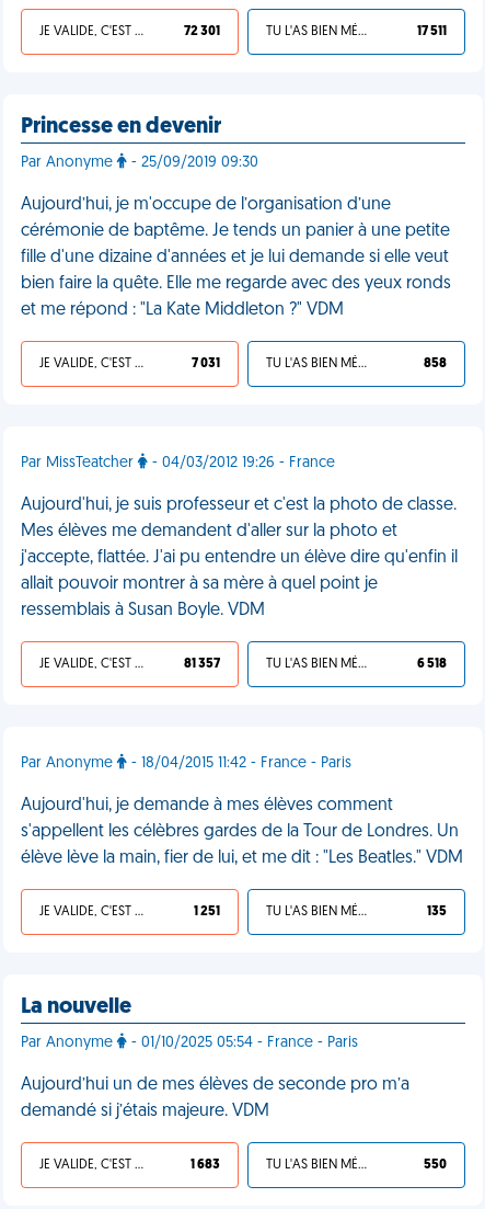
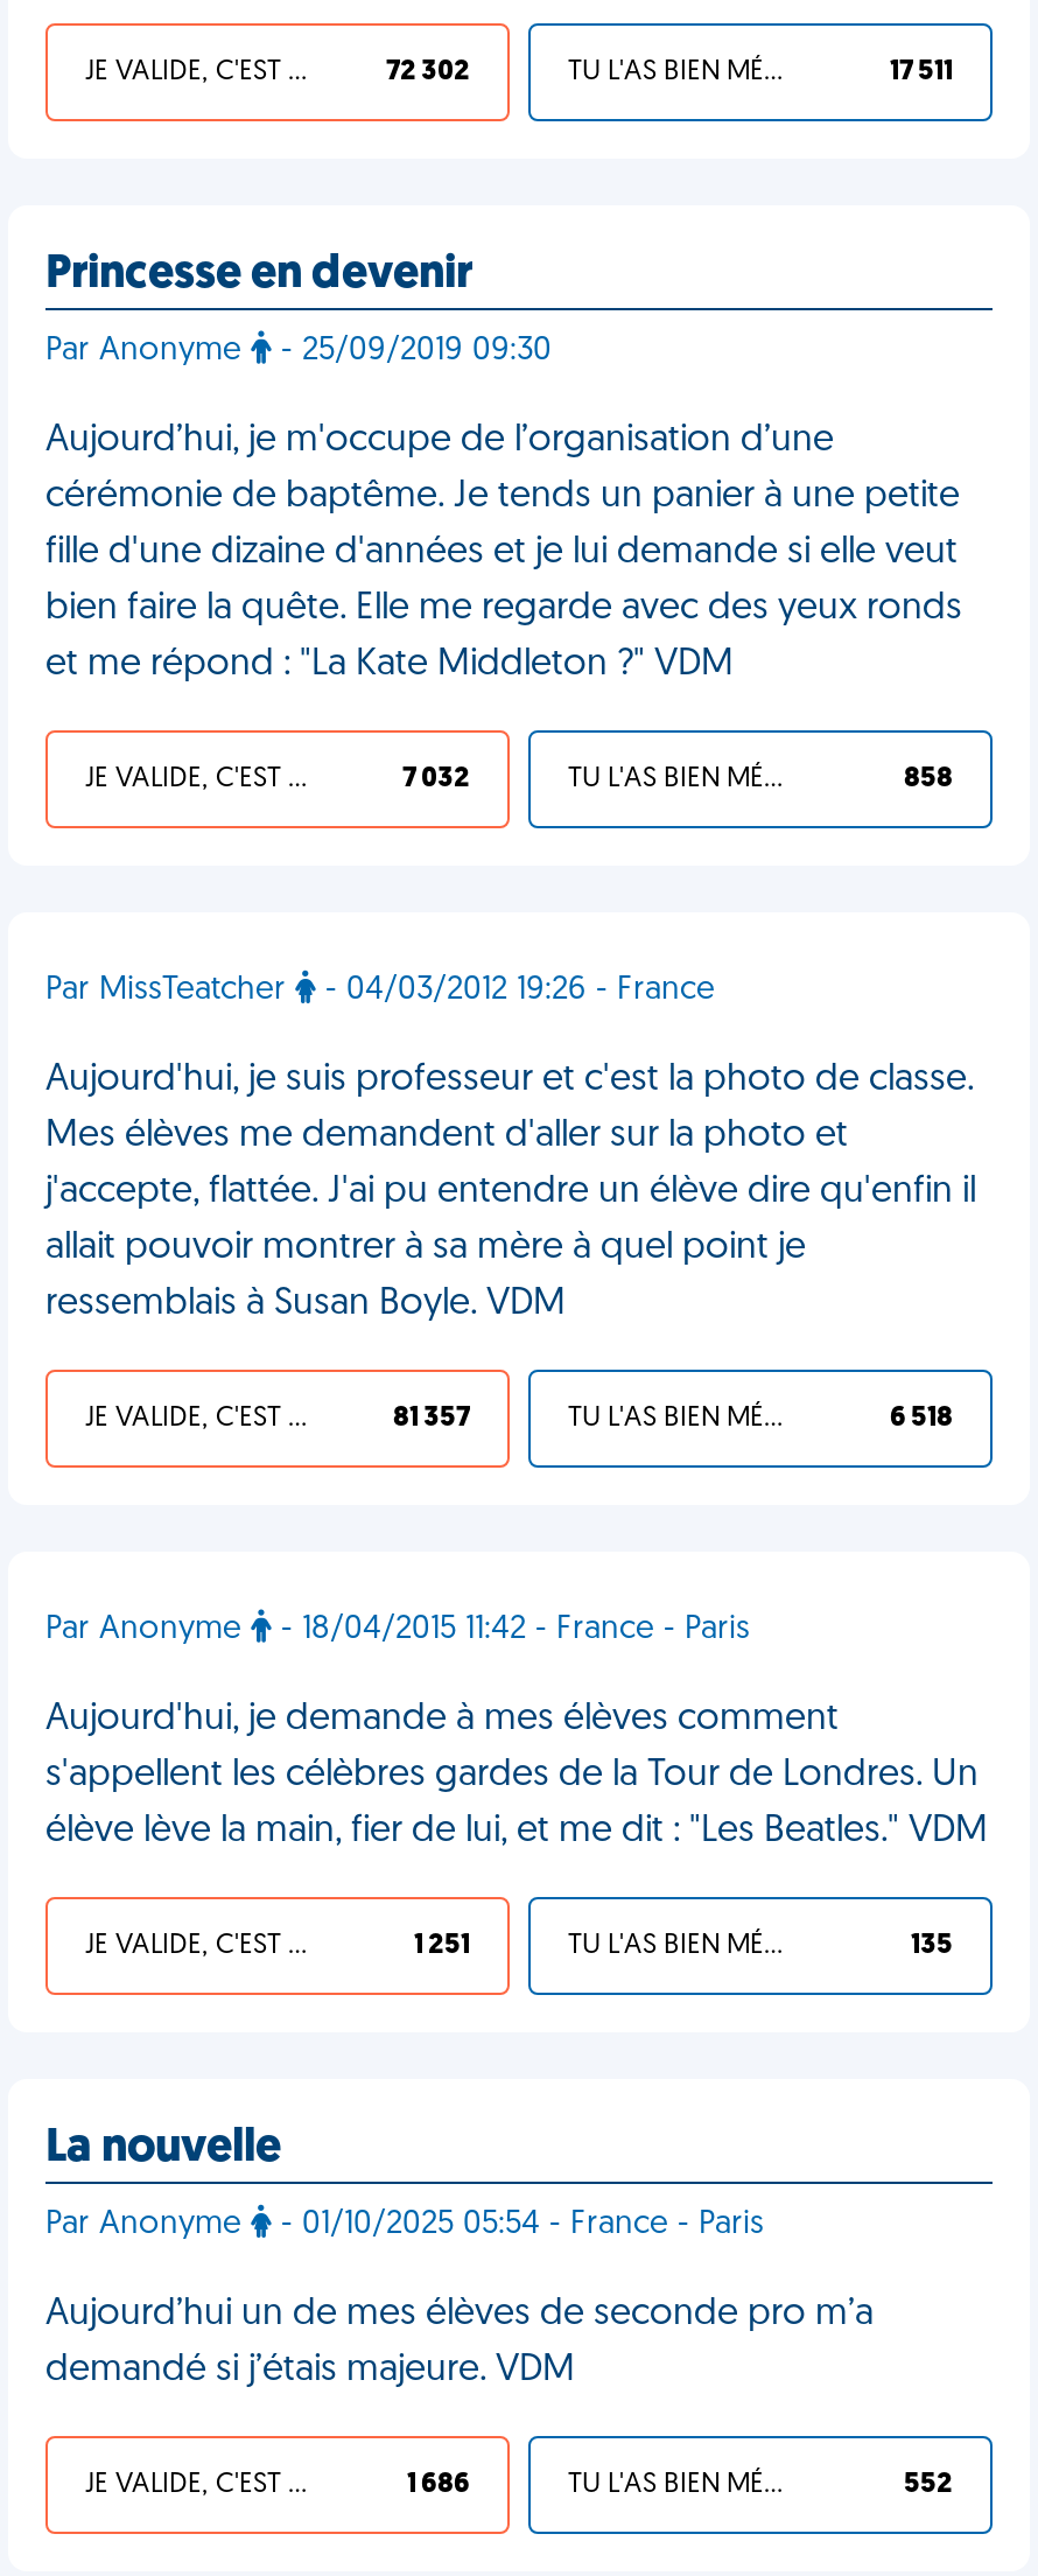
- 72 301
+ 72 302

- 7 031
+ 7 032

- 1 683
+ 1 686

- 550
+ 552
